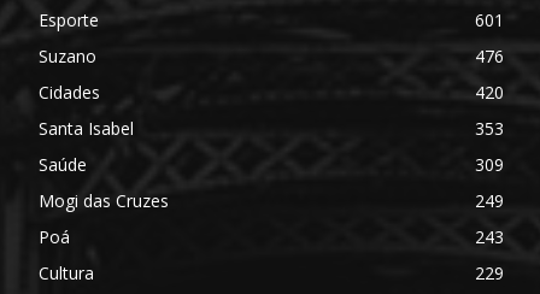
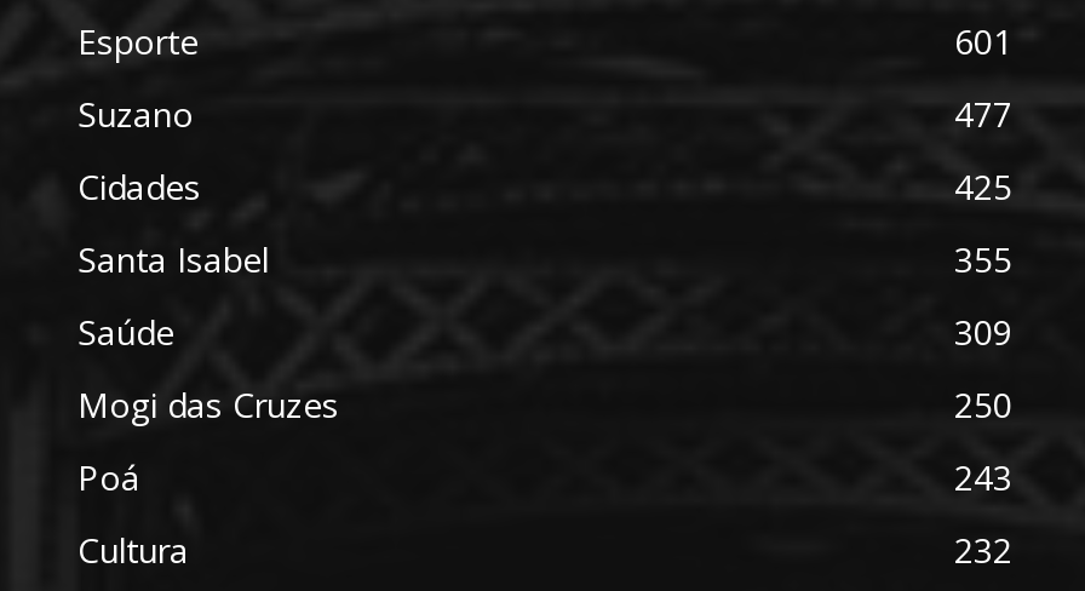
- 476
+ 477

- 420
+ 425

- 353
+ 355

- 249
+ 250

- 229
+ 232
